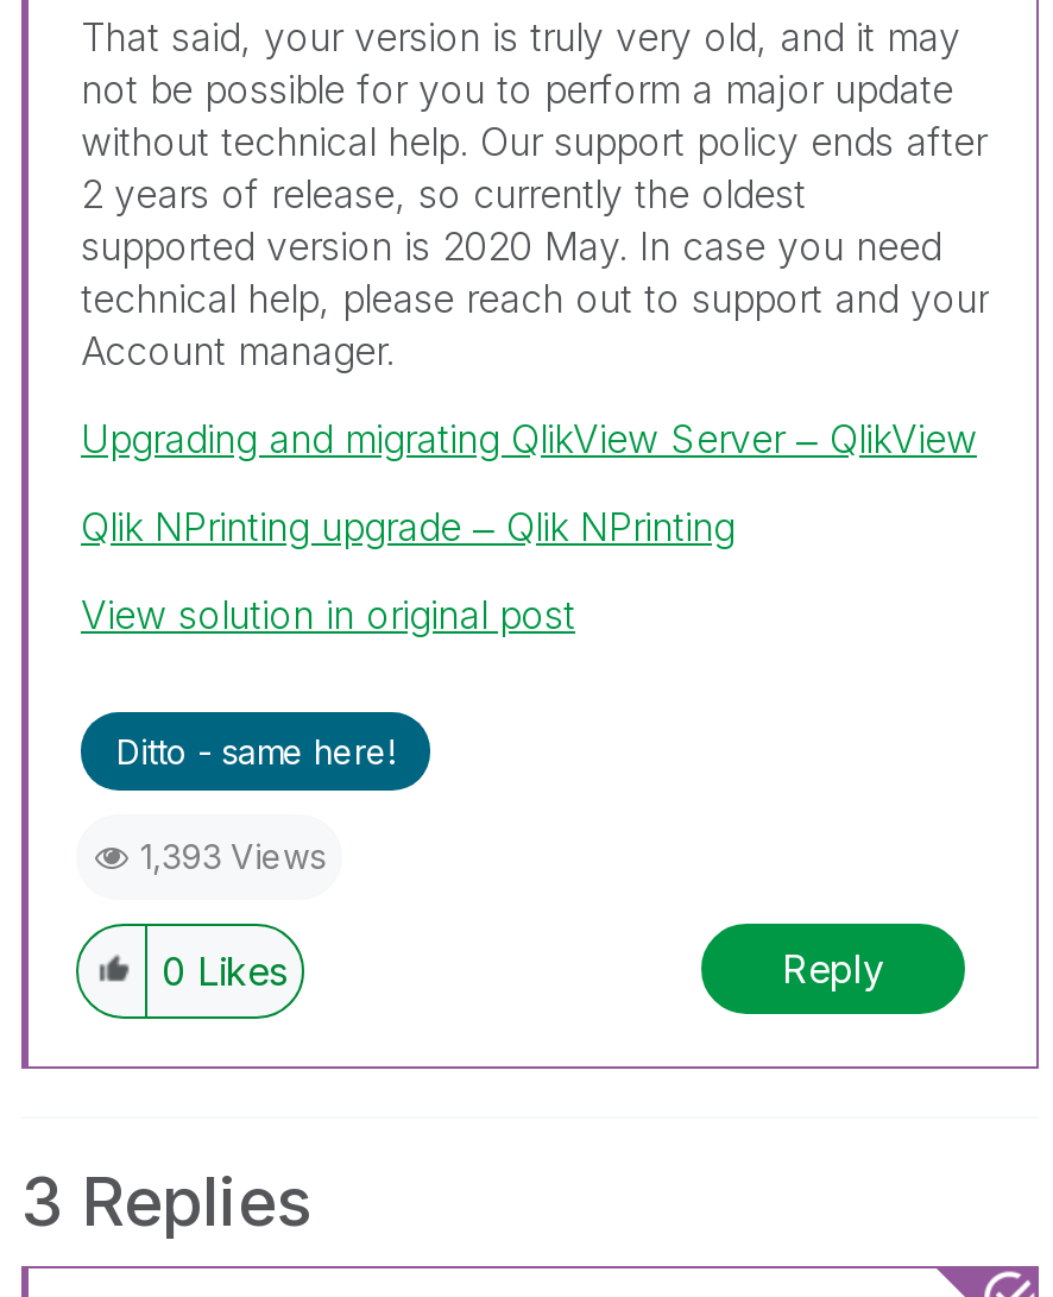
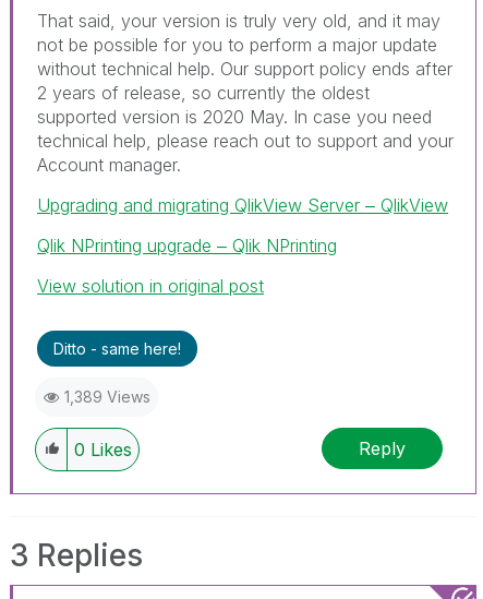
- 1,393 Views
+ 1,389 Views
